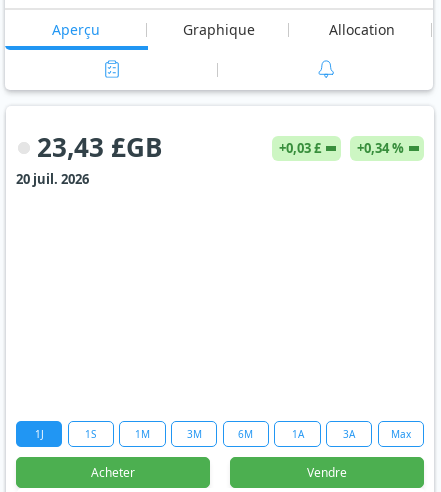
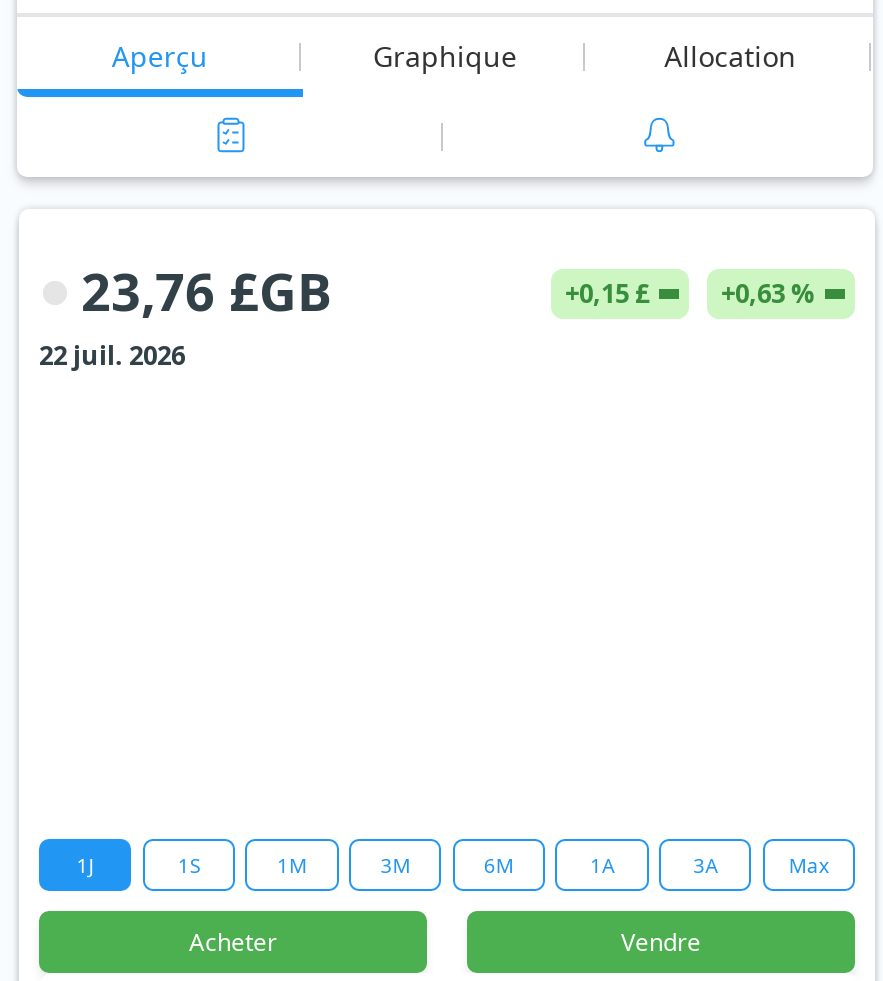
- 23,43 £GB
+ 23,76 £GB

- +0,03 £
+ +0,15 £

- +0,34 %
+ +0,63 %

- 20 juil. 2026
+ 22 juil. 2026
